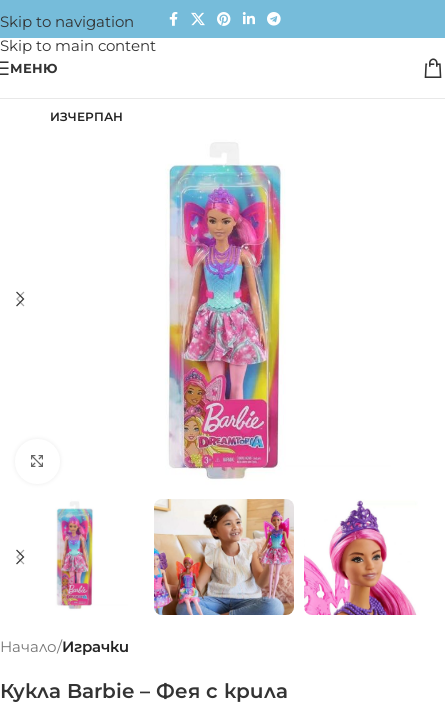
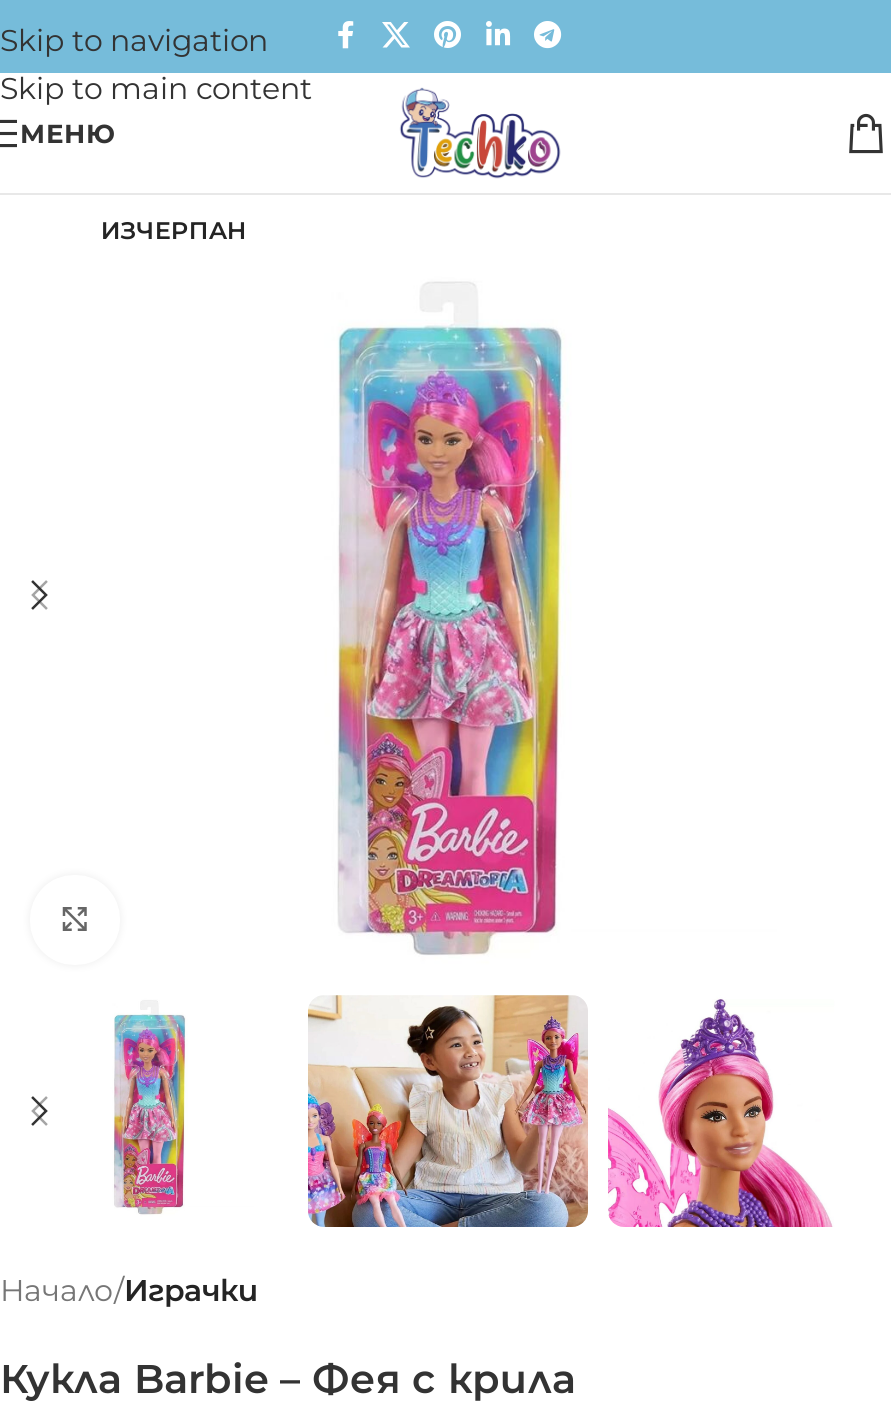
+ [image]
